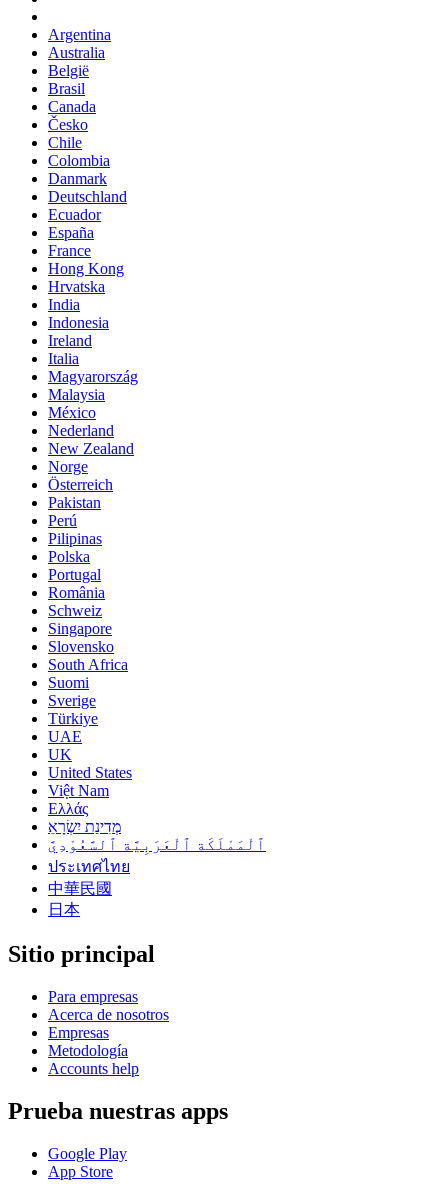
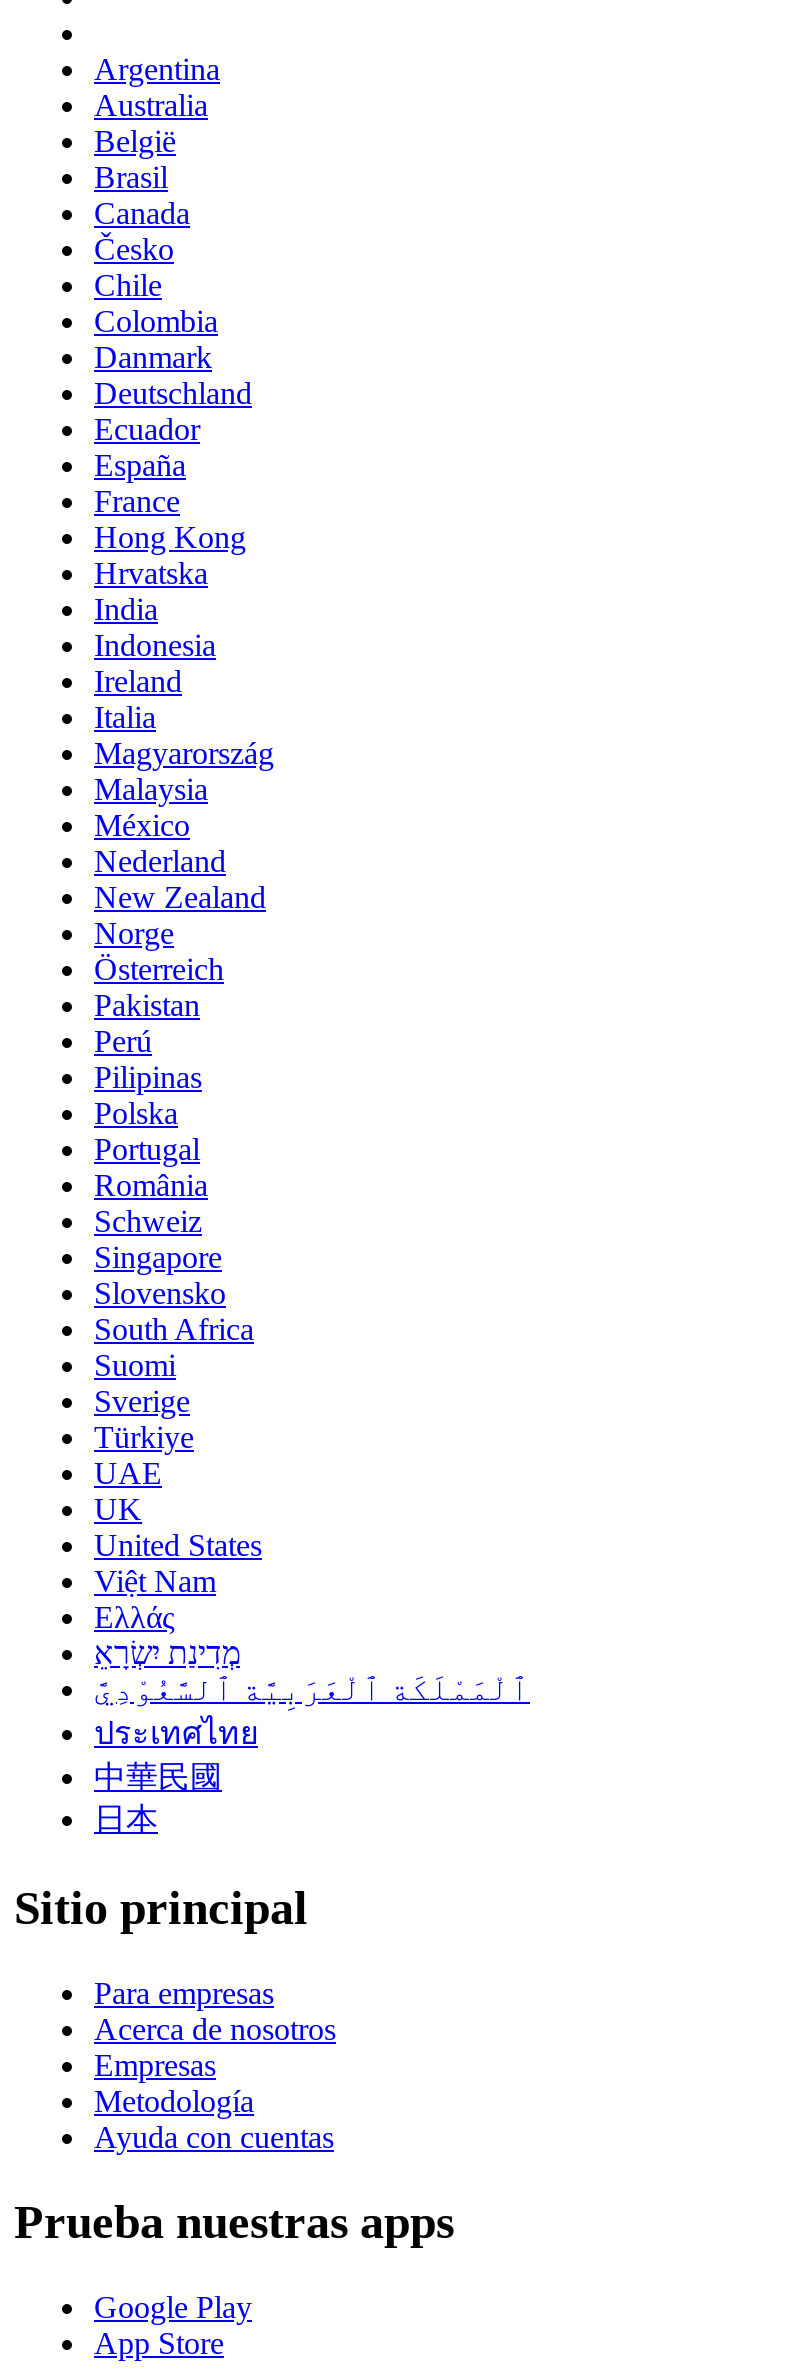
- Accounts help
+ Ayuda con cuentas
